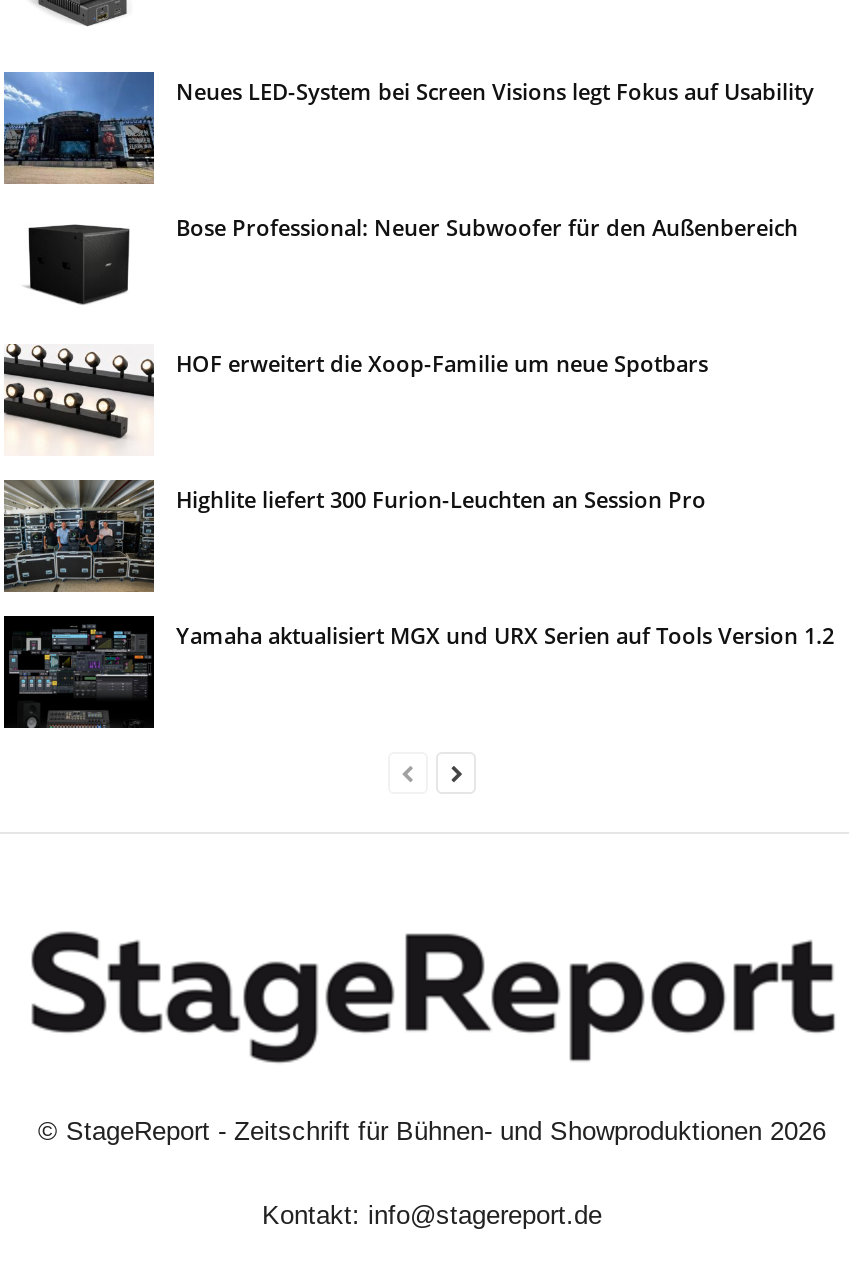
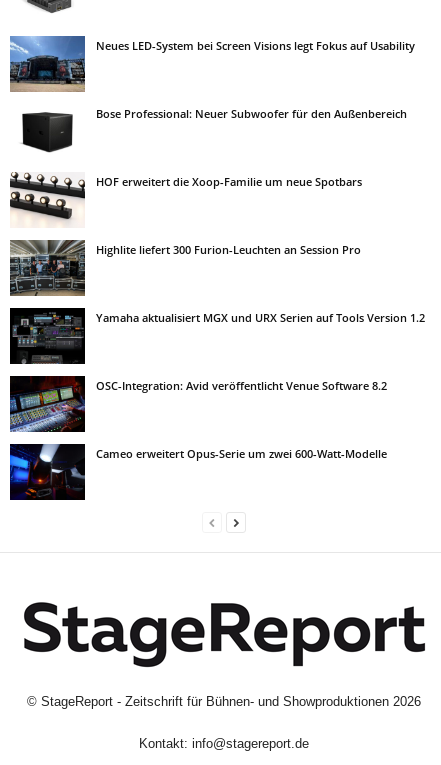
+ [image]
+ Cameo erweitert Opus-Serie um zwei 600-Watt-Modelle

+ [image]
+ OSC-Integration: Avid veröffentlicht Venue Software 8.2
